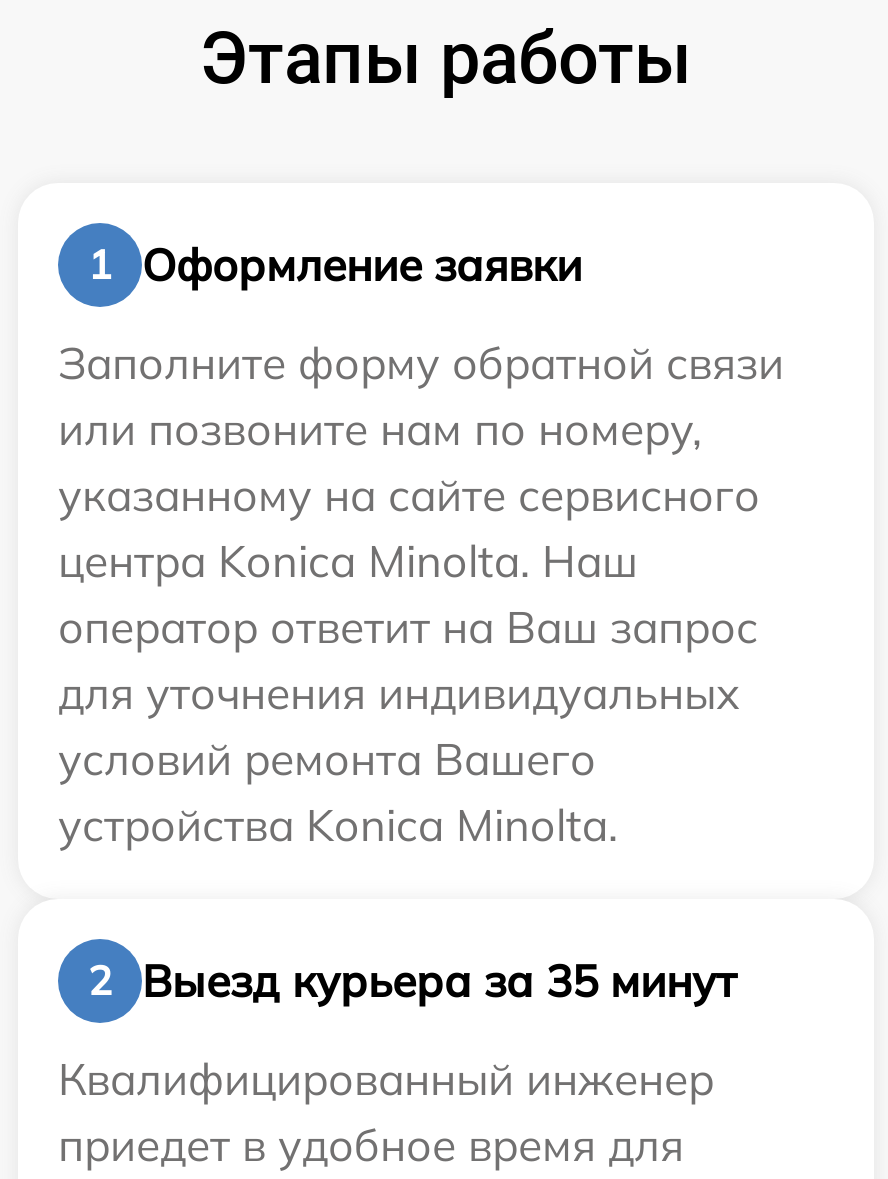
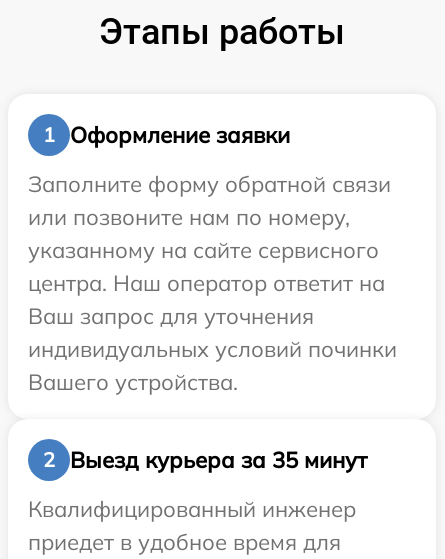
- центра Konica Minolta. Наш
- оператор ответит на Ваш запрос
- для уточнения индивидуальных
- условий ремонта Вашего
- устройства Konica Minolta.
+ центра. Наш оператор ответит на
+ Ваш запрос для уточнения
+ индивидуальных условий починки
+ Вашего устройства.
